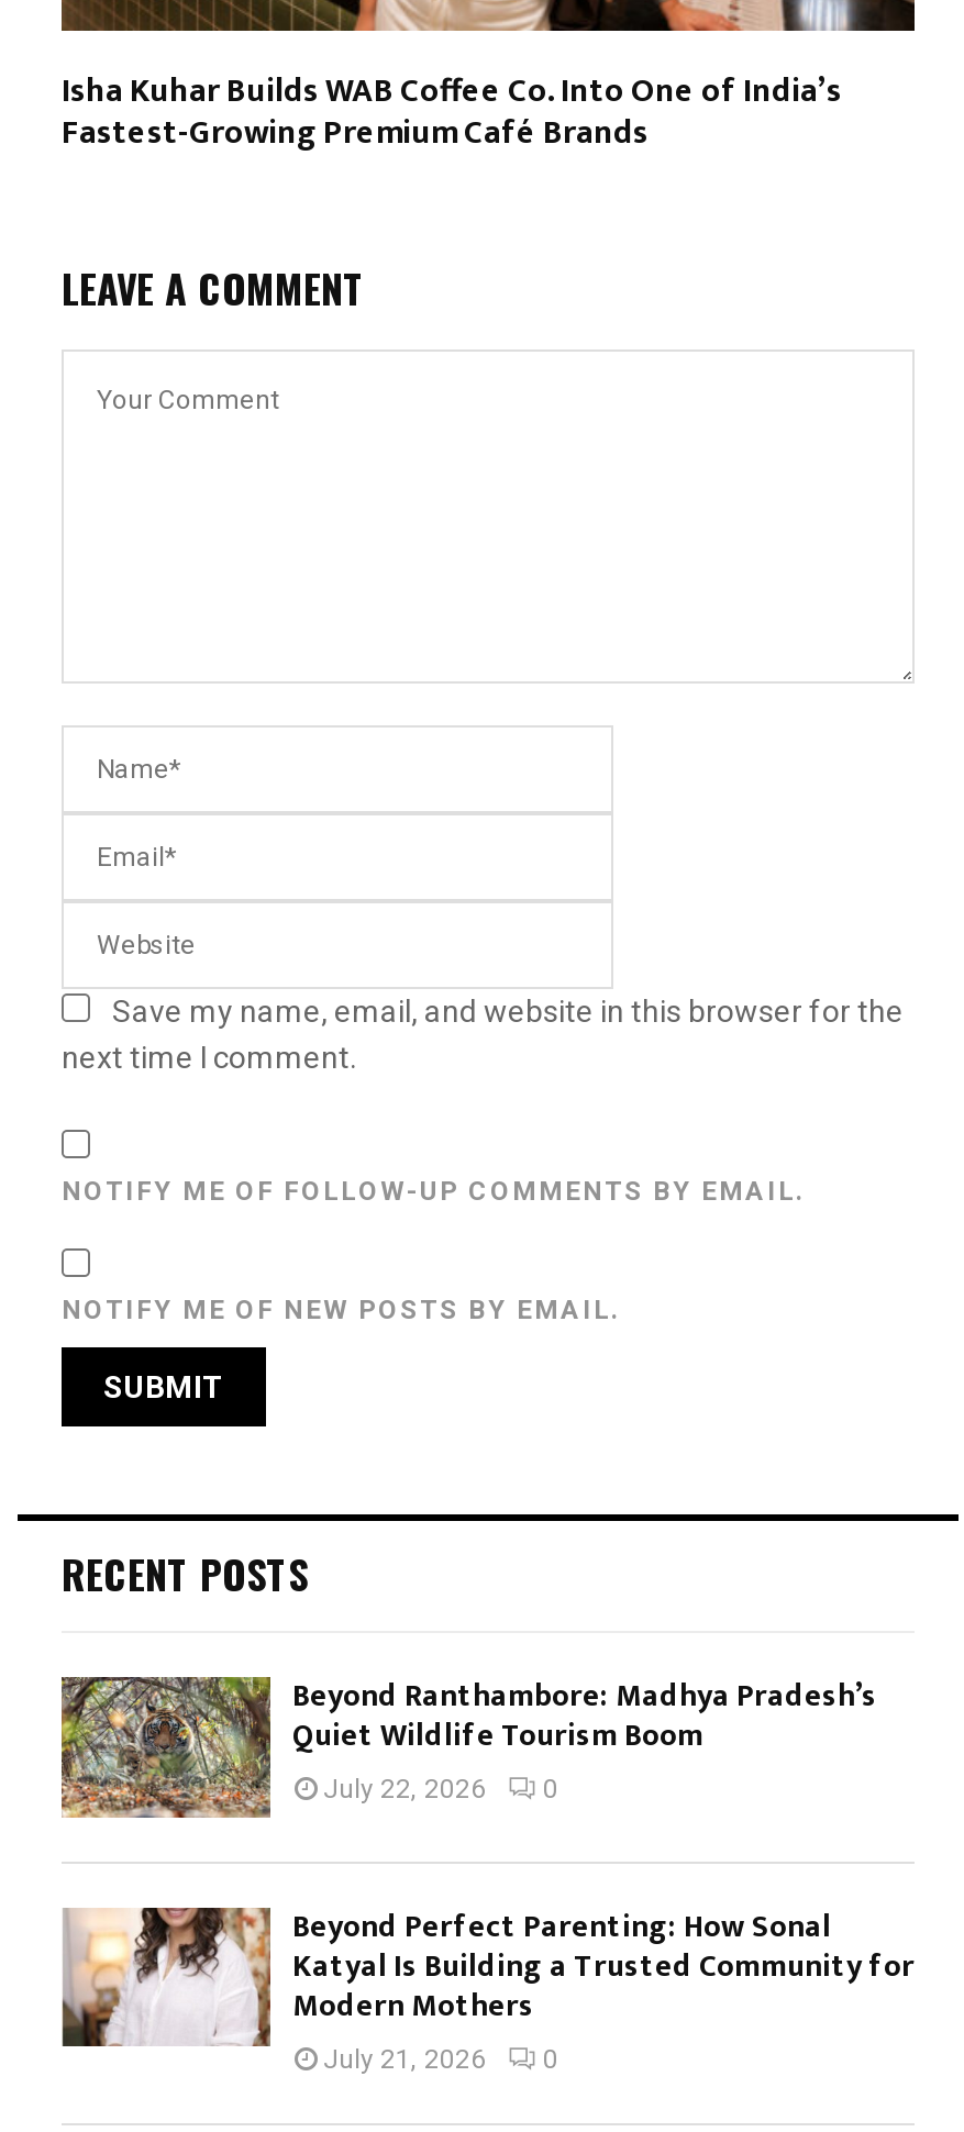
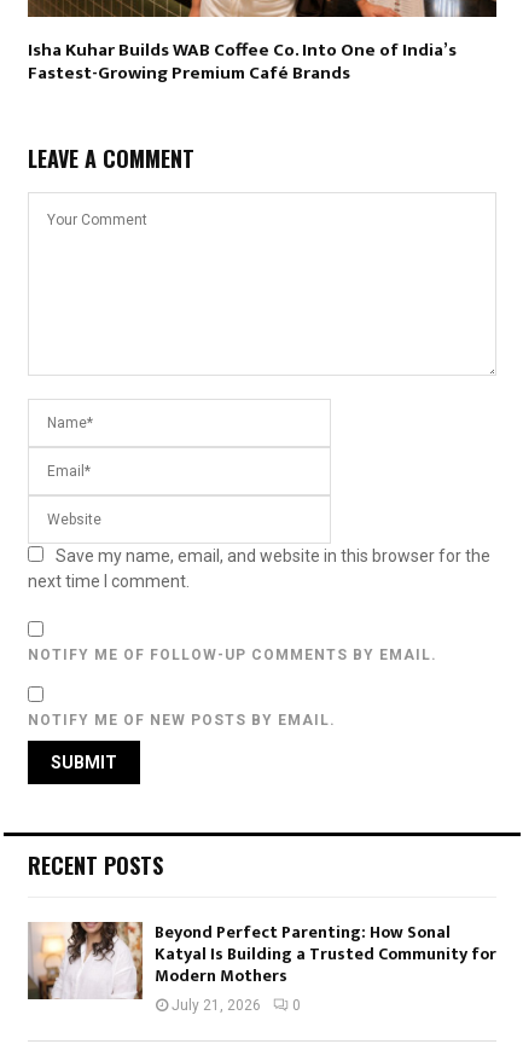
- [image]
- Beyond Ranthambore: Madhya Pradesh’s
- Quiet Wildlife Tourism Boom
- July 22, 2026
- 0
